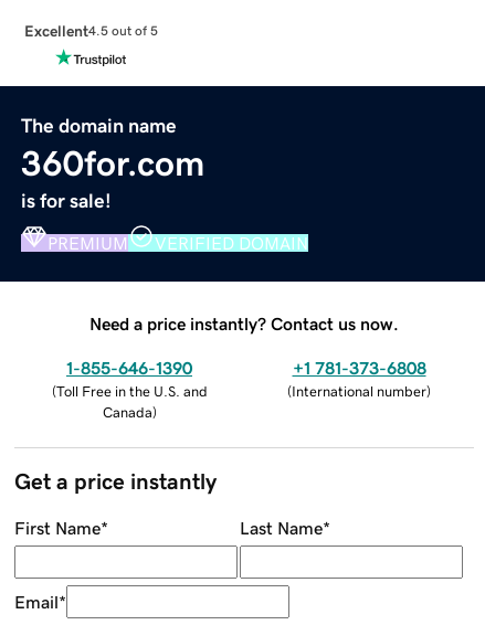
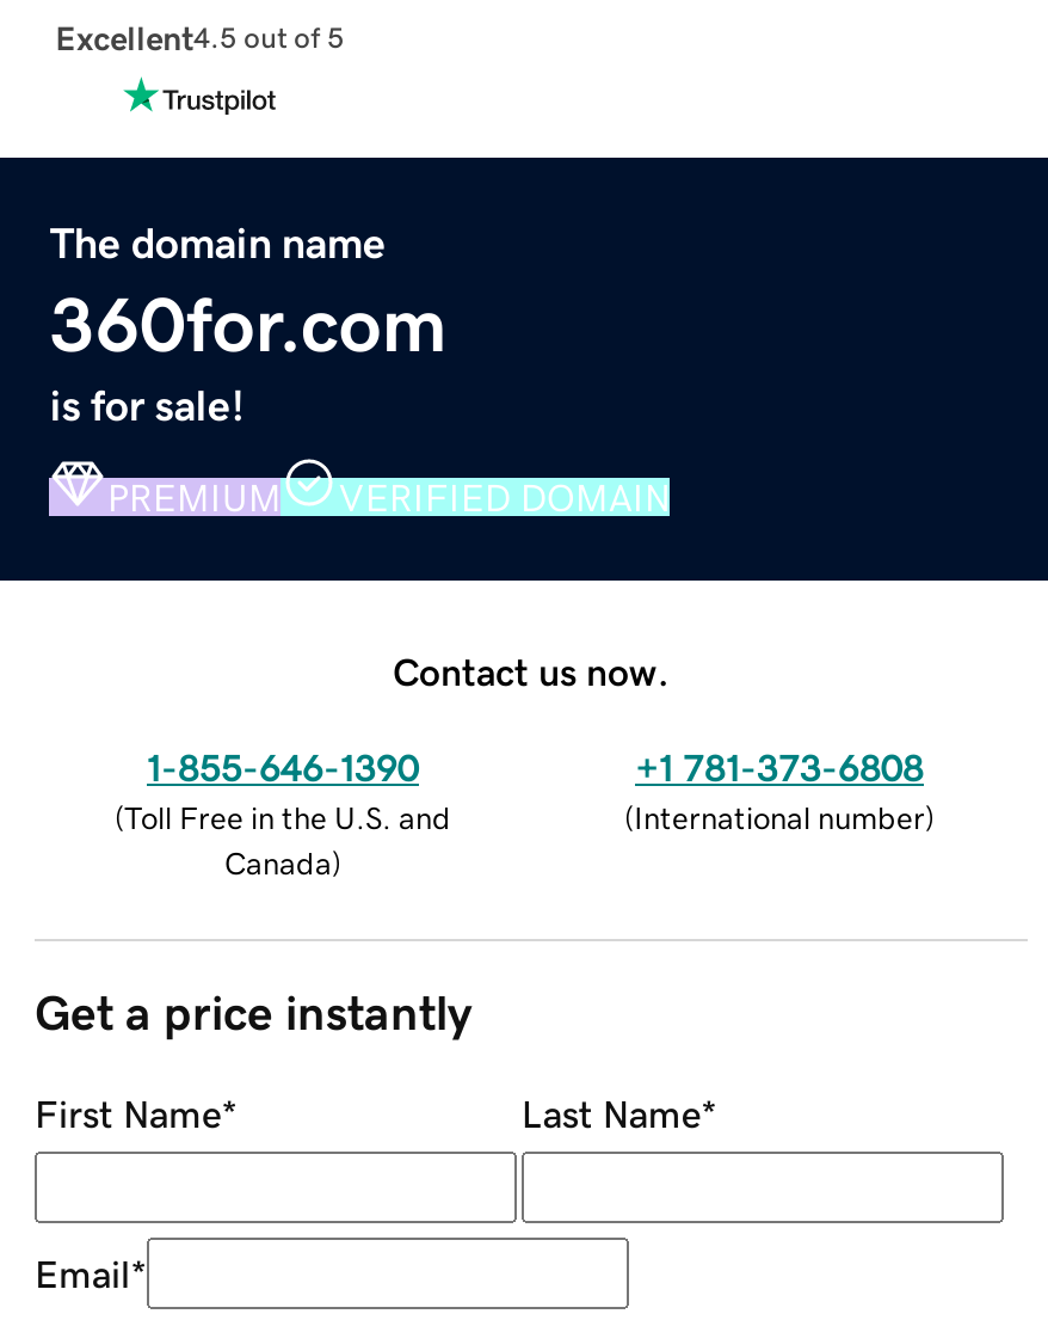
- Need a price instantly? Contact us now.
+ Contact us now.
